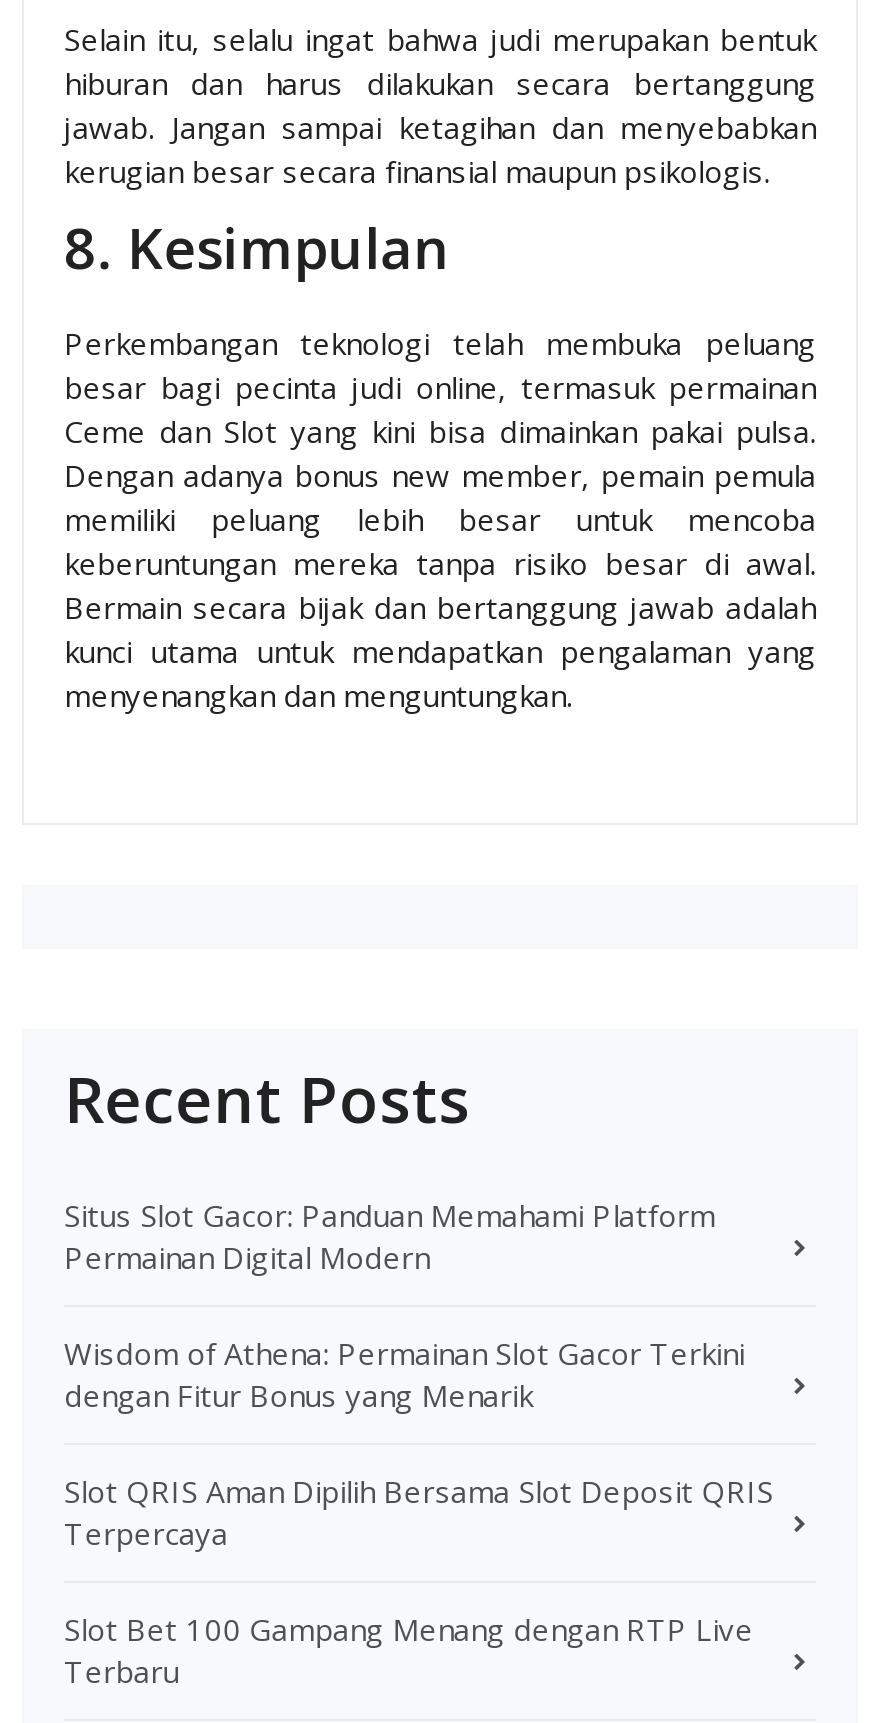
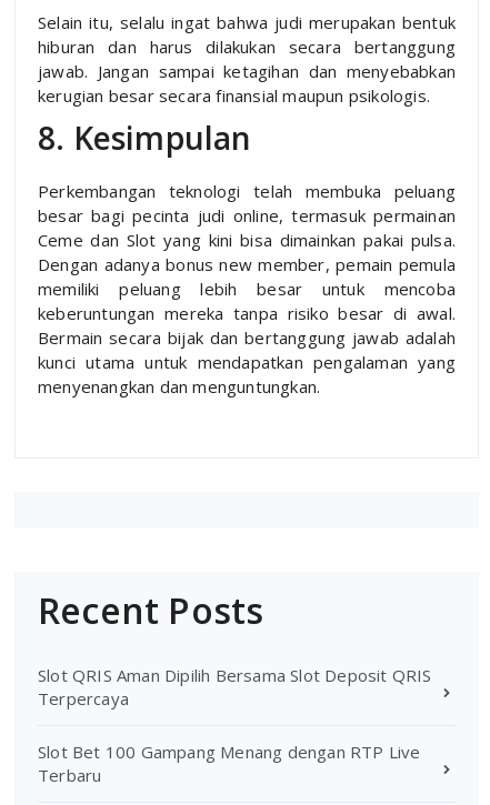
- Situs Slot Gacor: Panduan Memahami Platform
- Permainan Digital Modern
- Wisdom of Athena: Permainan Slot Gacor Terkini
- dengan Fitur Bonus yang Menarik
